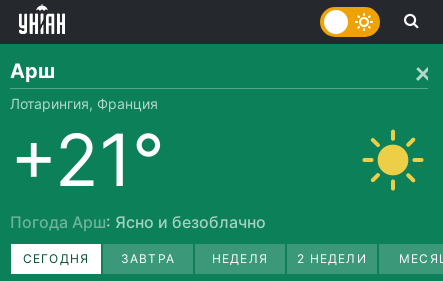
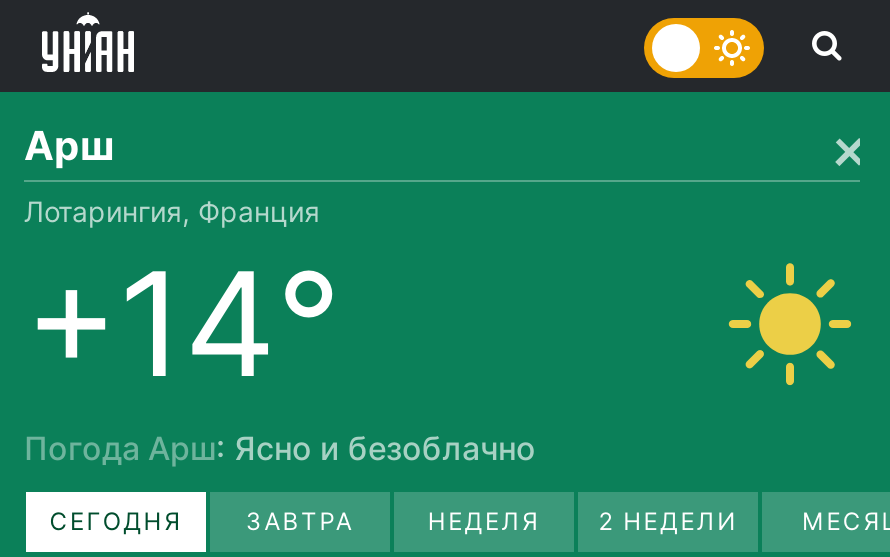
- +21°
+ +14°
